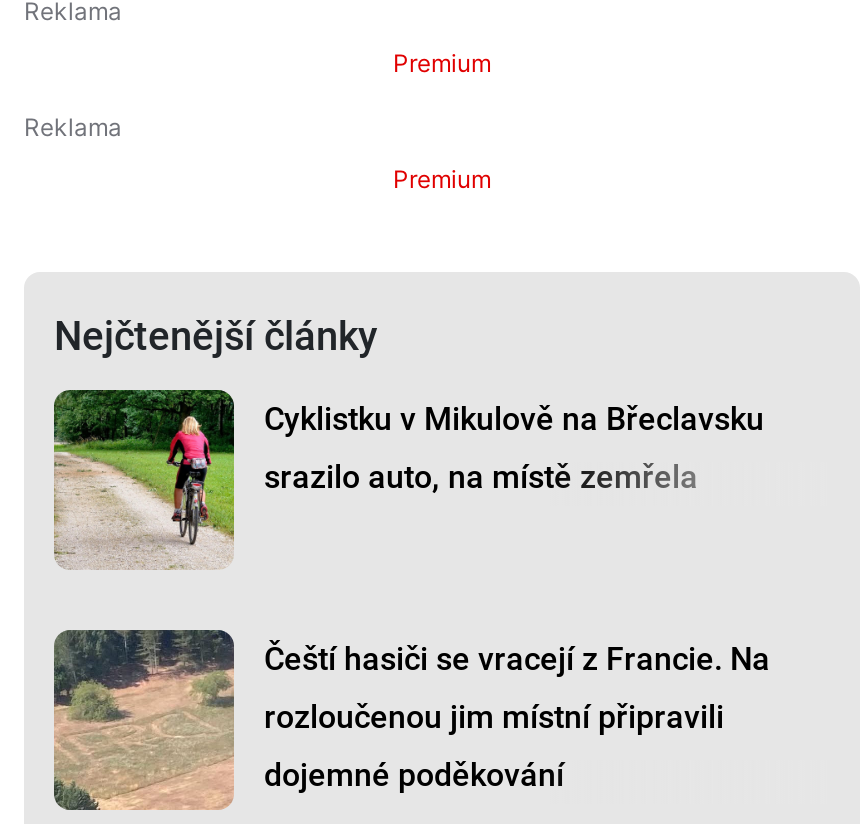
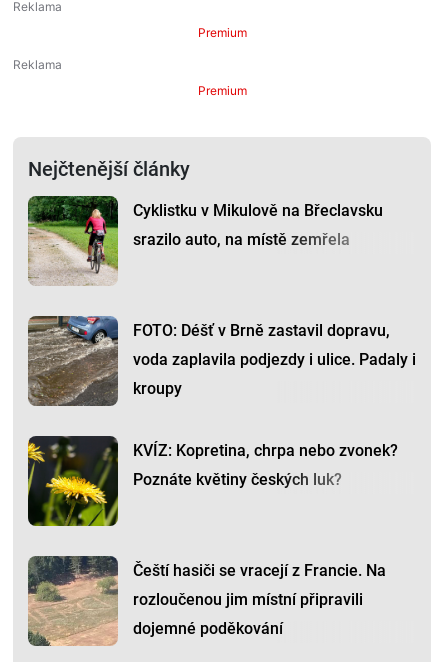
+ [image]

+ [image]
+ FOTO: Déšť v Brně zastavil dopravu,
+ voda zaplavila podjezdy i ulice. Padaly i
+ kroupy
+ KVÍZ: Kopretina, chrpa nebo zvonek?
+ Poznáte květiny českých luk?
